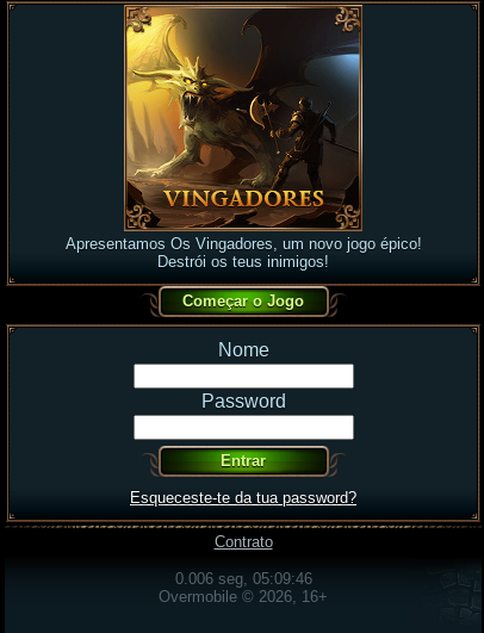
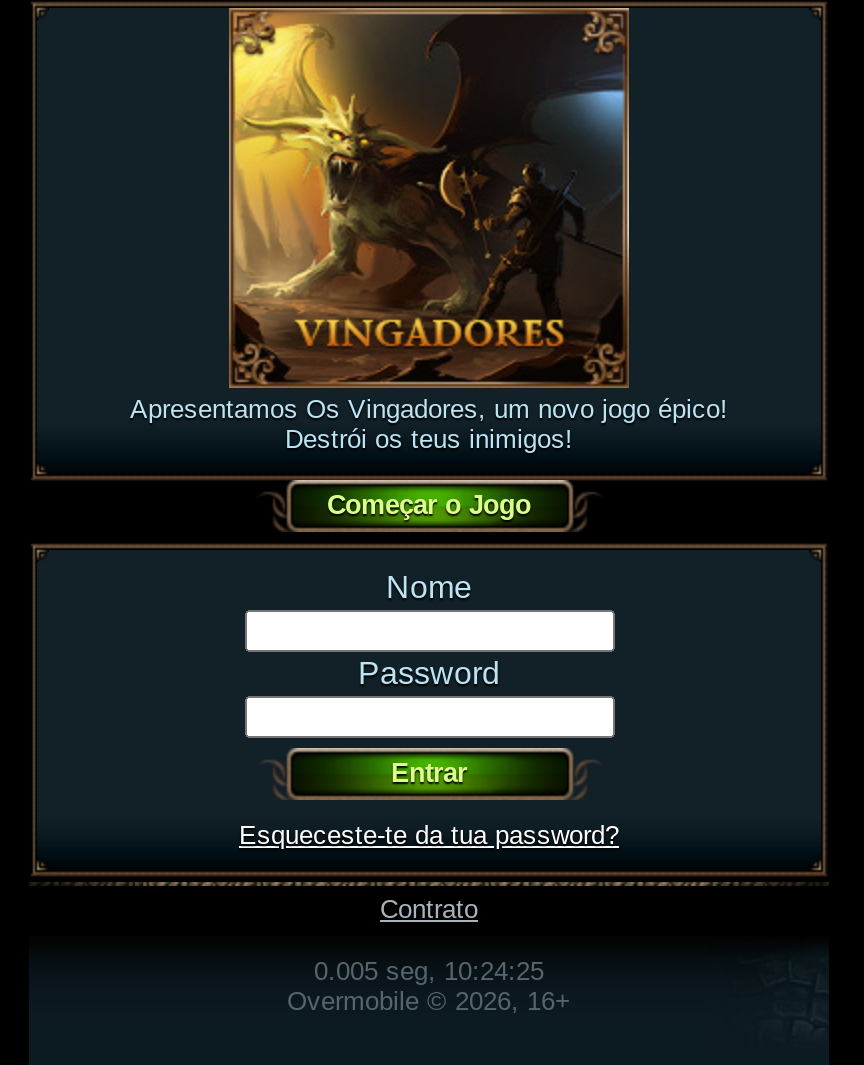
- 0.006 seg, 05:09:46
+ 0.005 seg, 10:24:25
